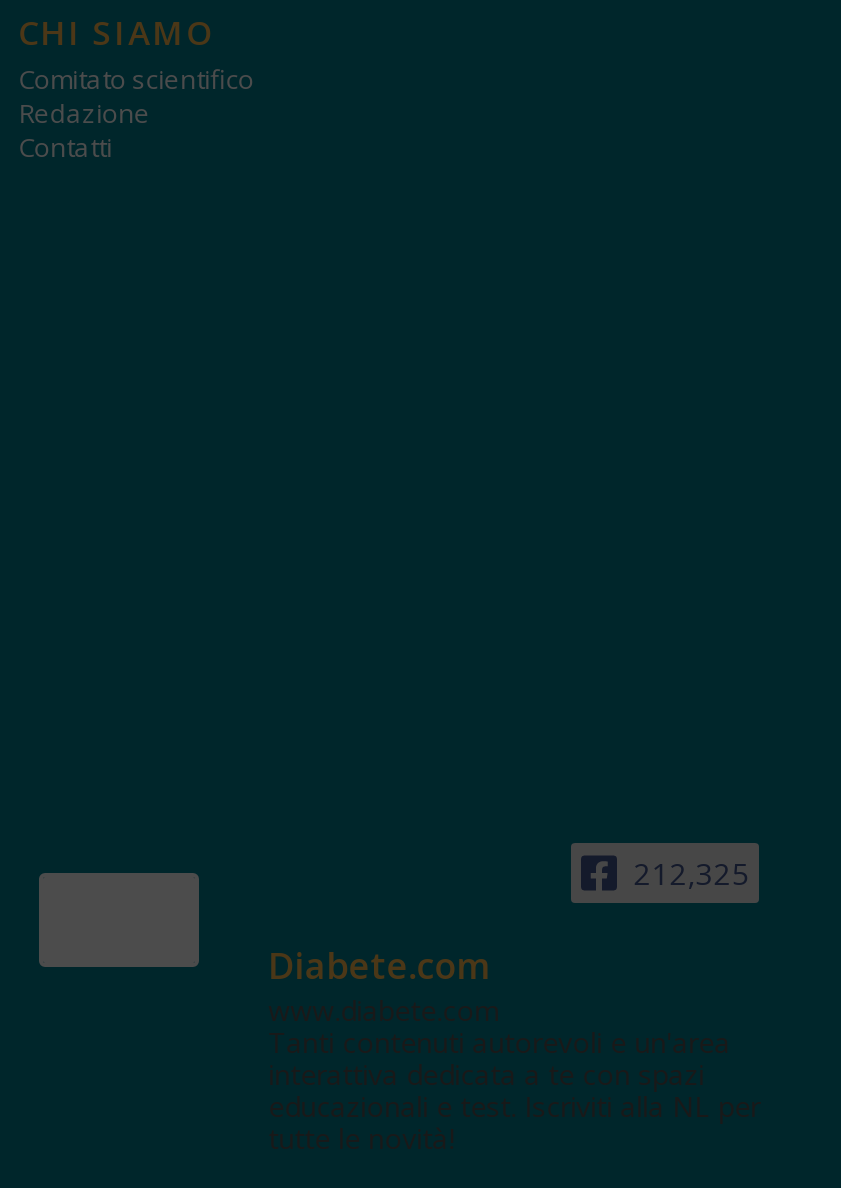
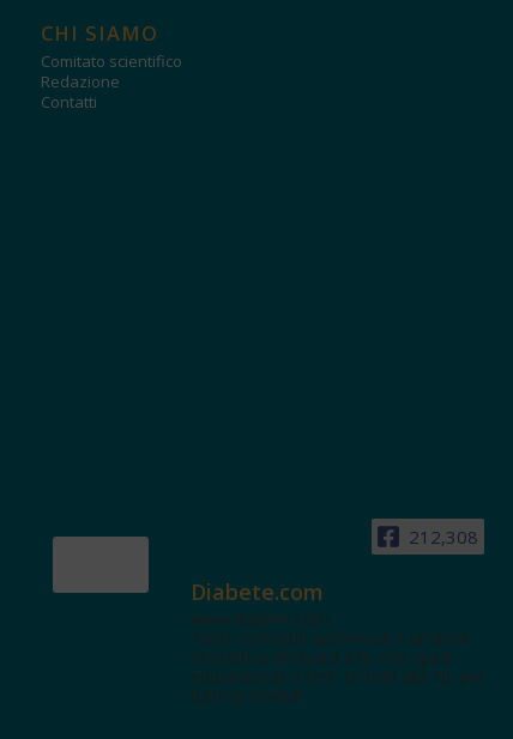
- 212,325
+ 212,308
